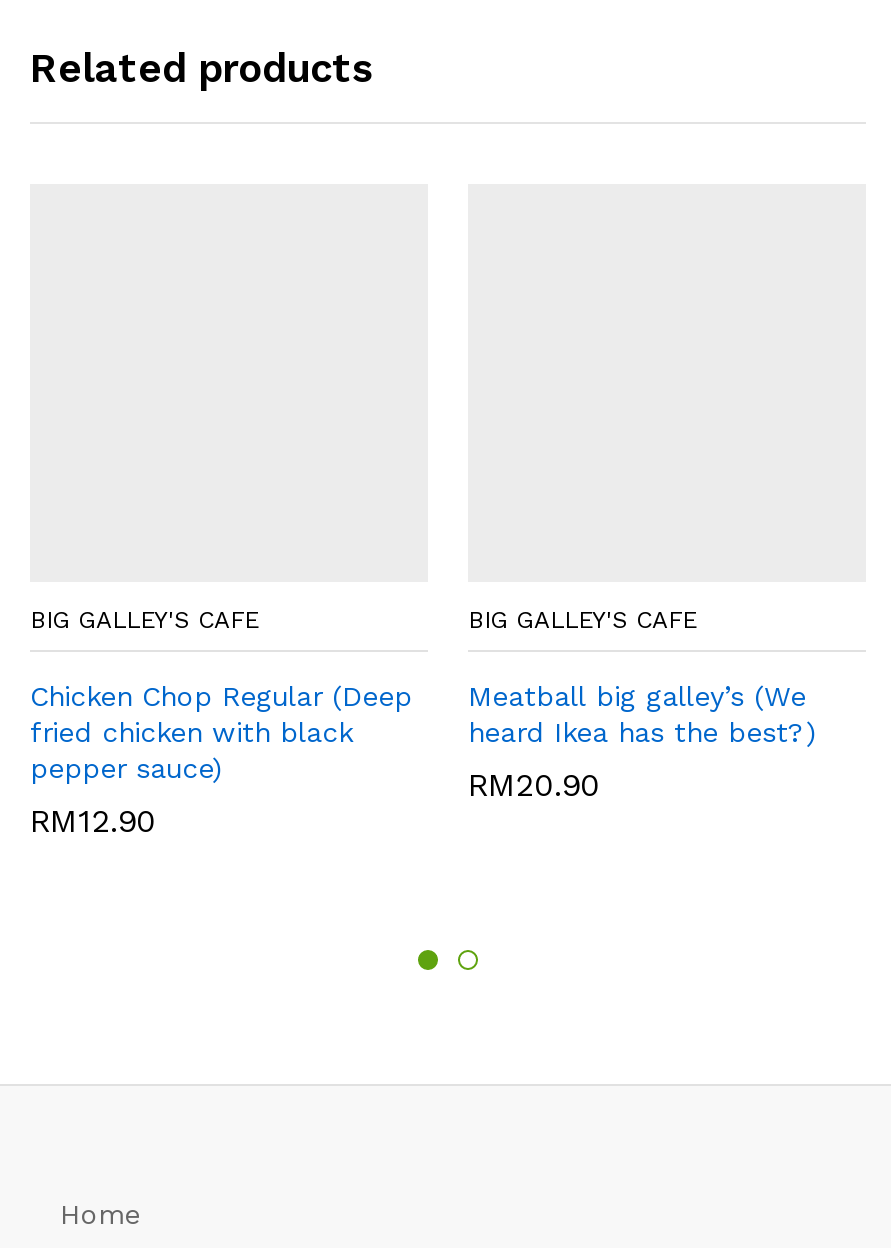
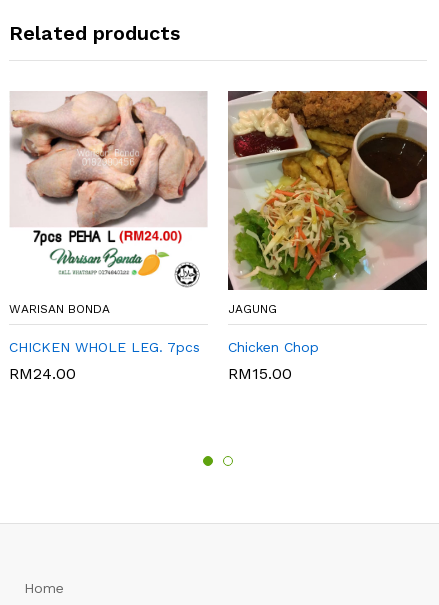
+ [image]

+ [image]

- BIG GALLEY'S CAFE
+ WARISAN BONDA

- BIG GALLEY'S CAFE
+ JAGUNG

- Chicken Chop Regular (Deep
- fried chicken with black
- pepper sauce)
+ CHICKEN WHOLE LEG. 7pcs

- Meatball big galley’s (We
- heard Ikea has the best?)
+ Chicken Chop

- RM20.90
+ RM15.00

- RM12.90
+ RM24.00
